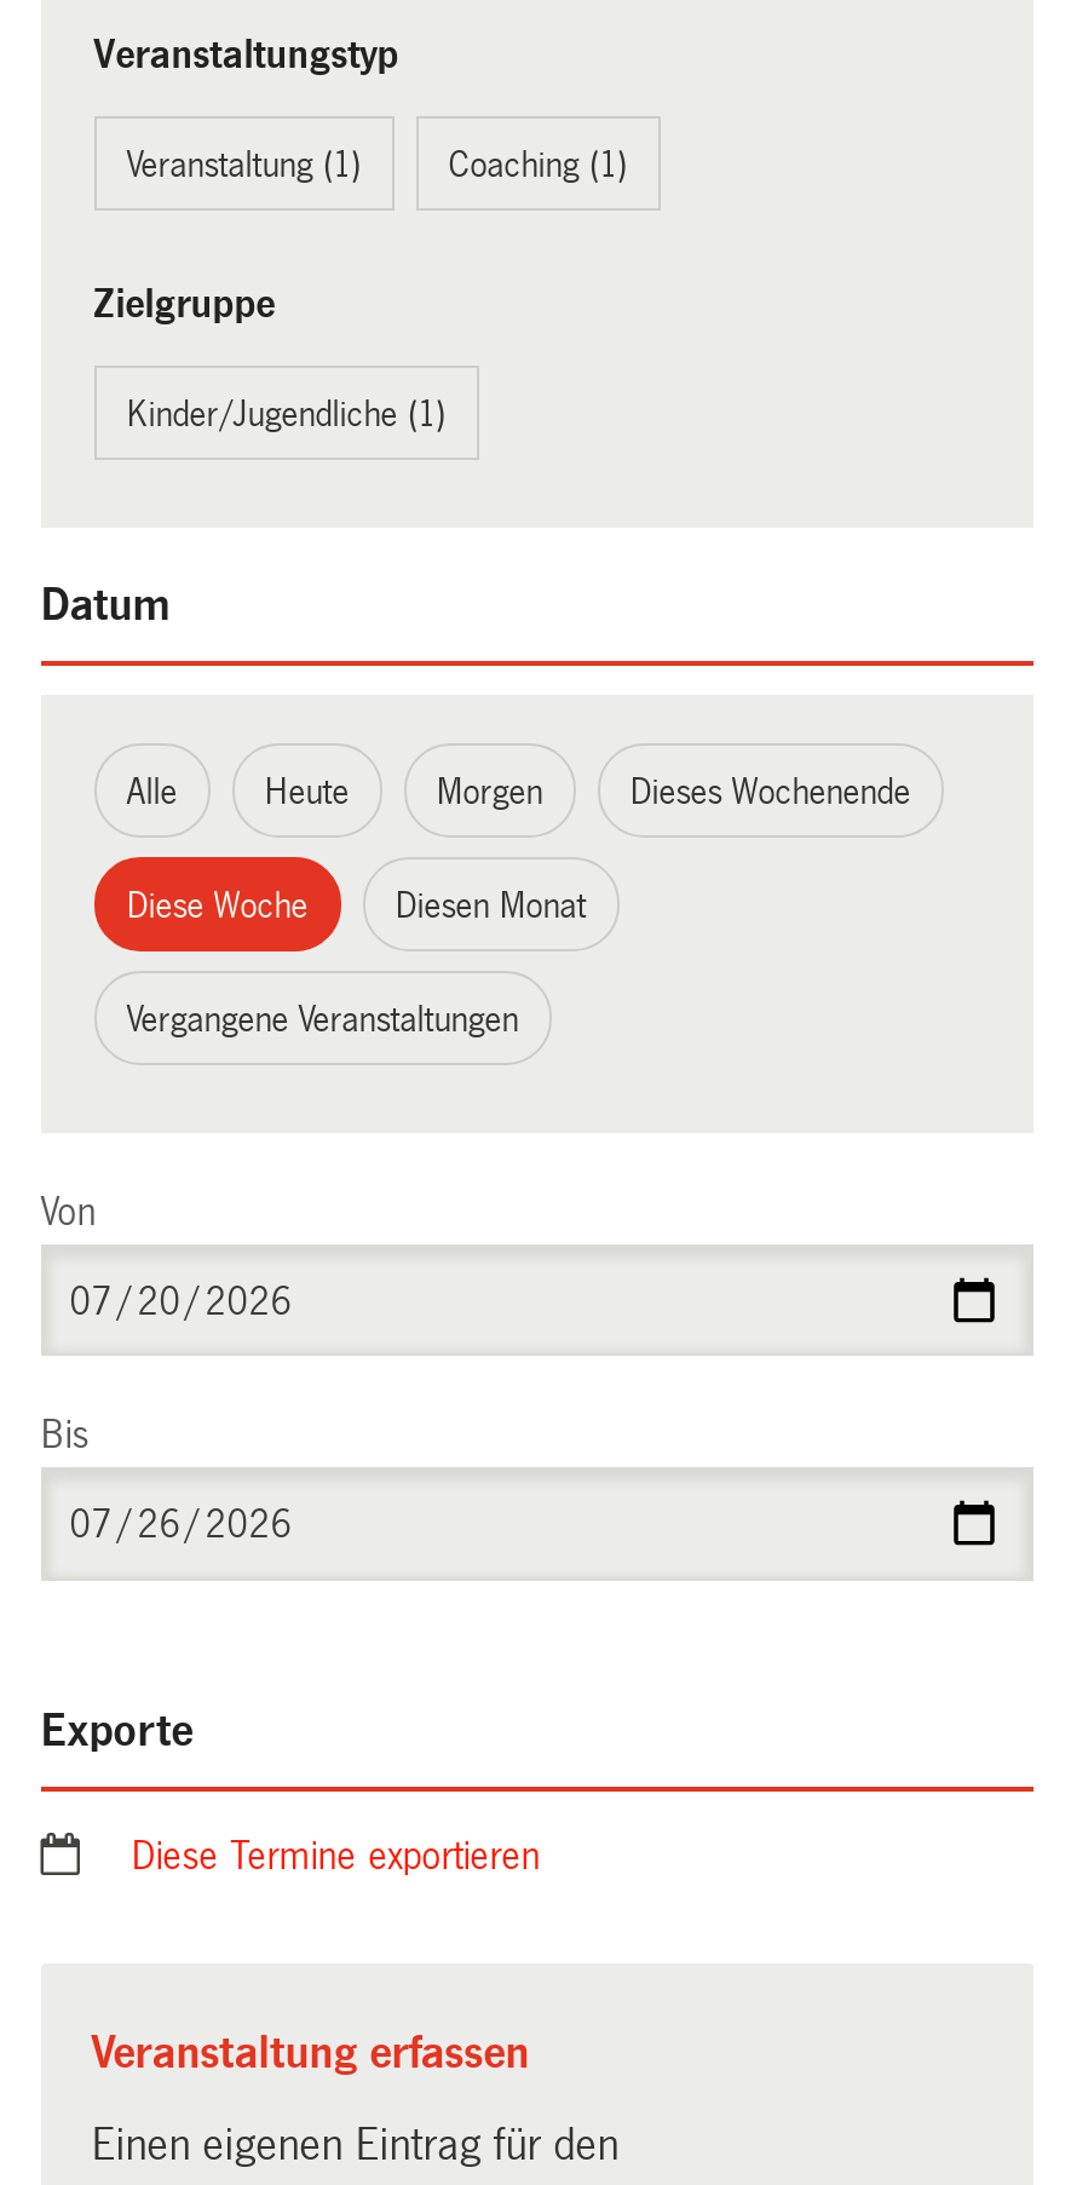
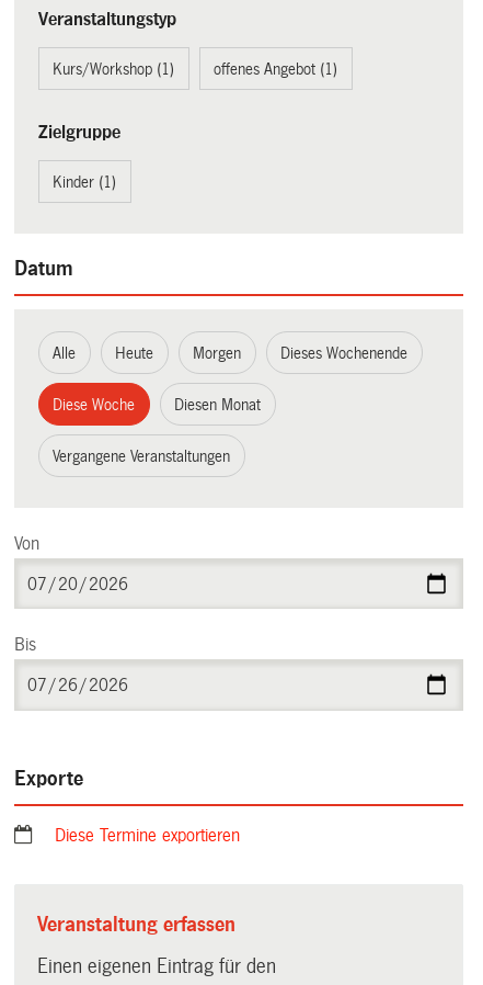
- Veranstaltung (1)
- Coaching (1)
+ Kurs/Workshop (1)
+ offenes Angebot (1)

- Kinder/Jugendliche (1)
+ Kinder (1)
